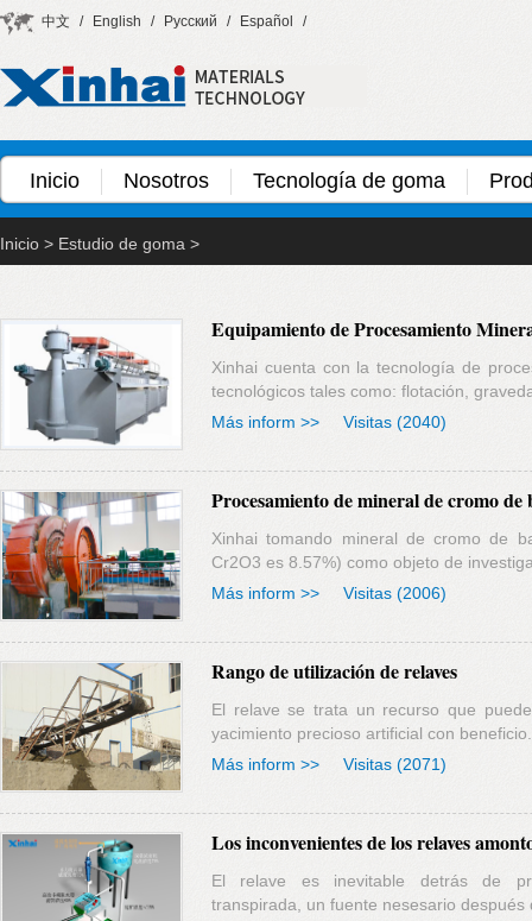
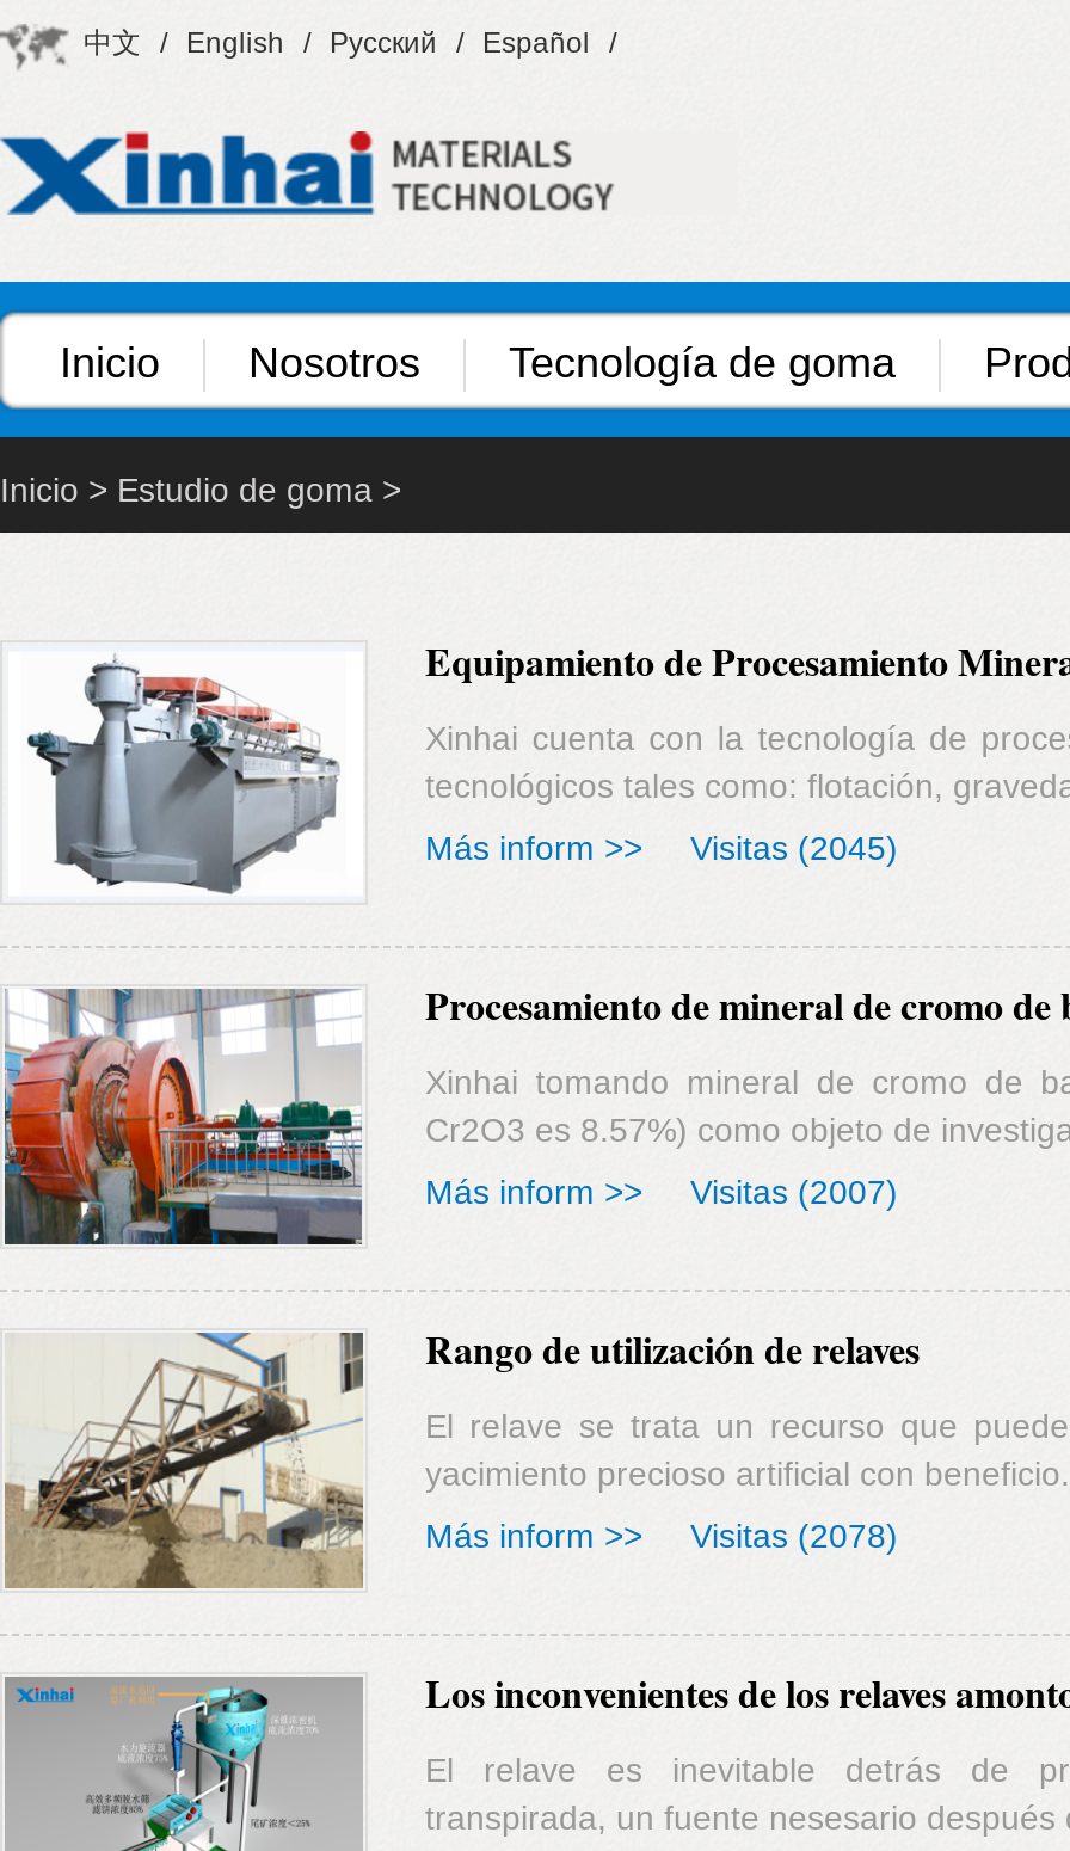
- Más inform >> Visitas (2040)
+ Más inform >> Visitas (2045)

- Más inform >> Visitas (2006)
+ Más inform >> Visitas (2007)

- Más inform >> Visitas (2071)
+ Más inform >> Visitas (2078)
